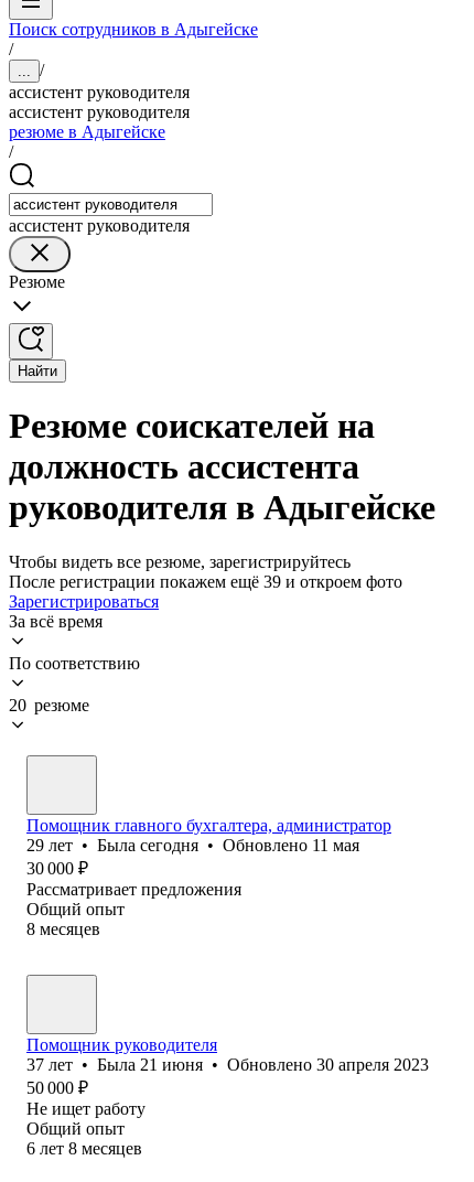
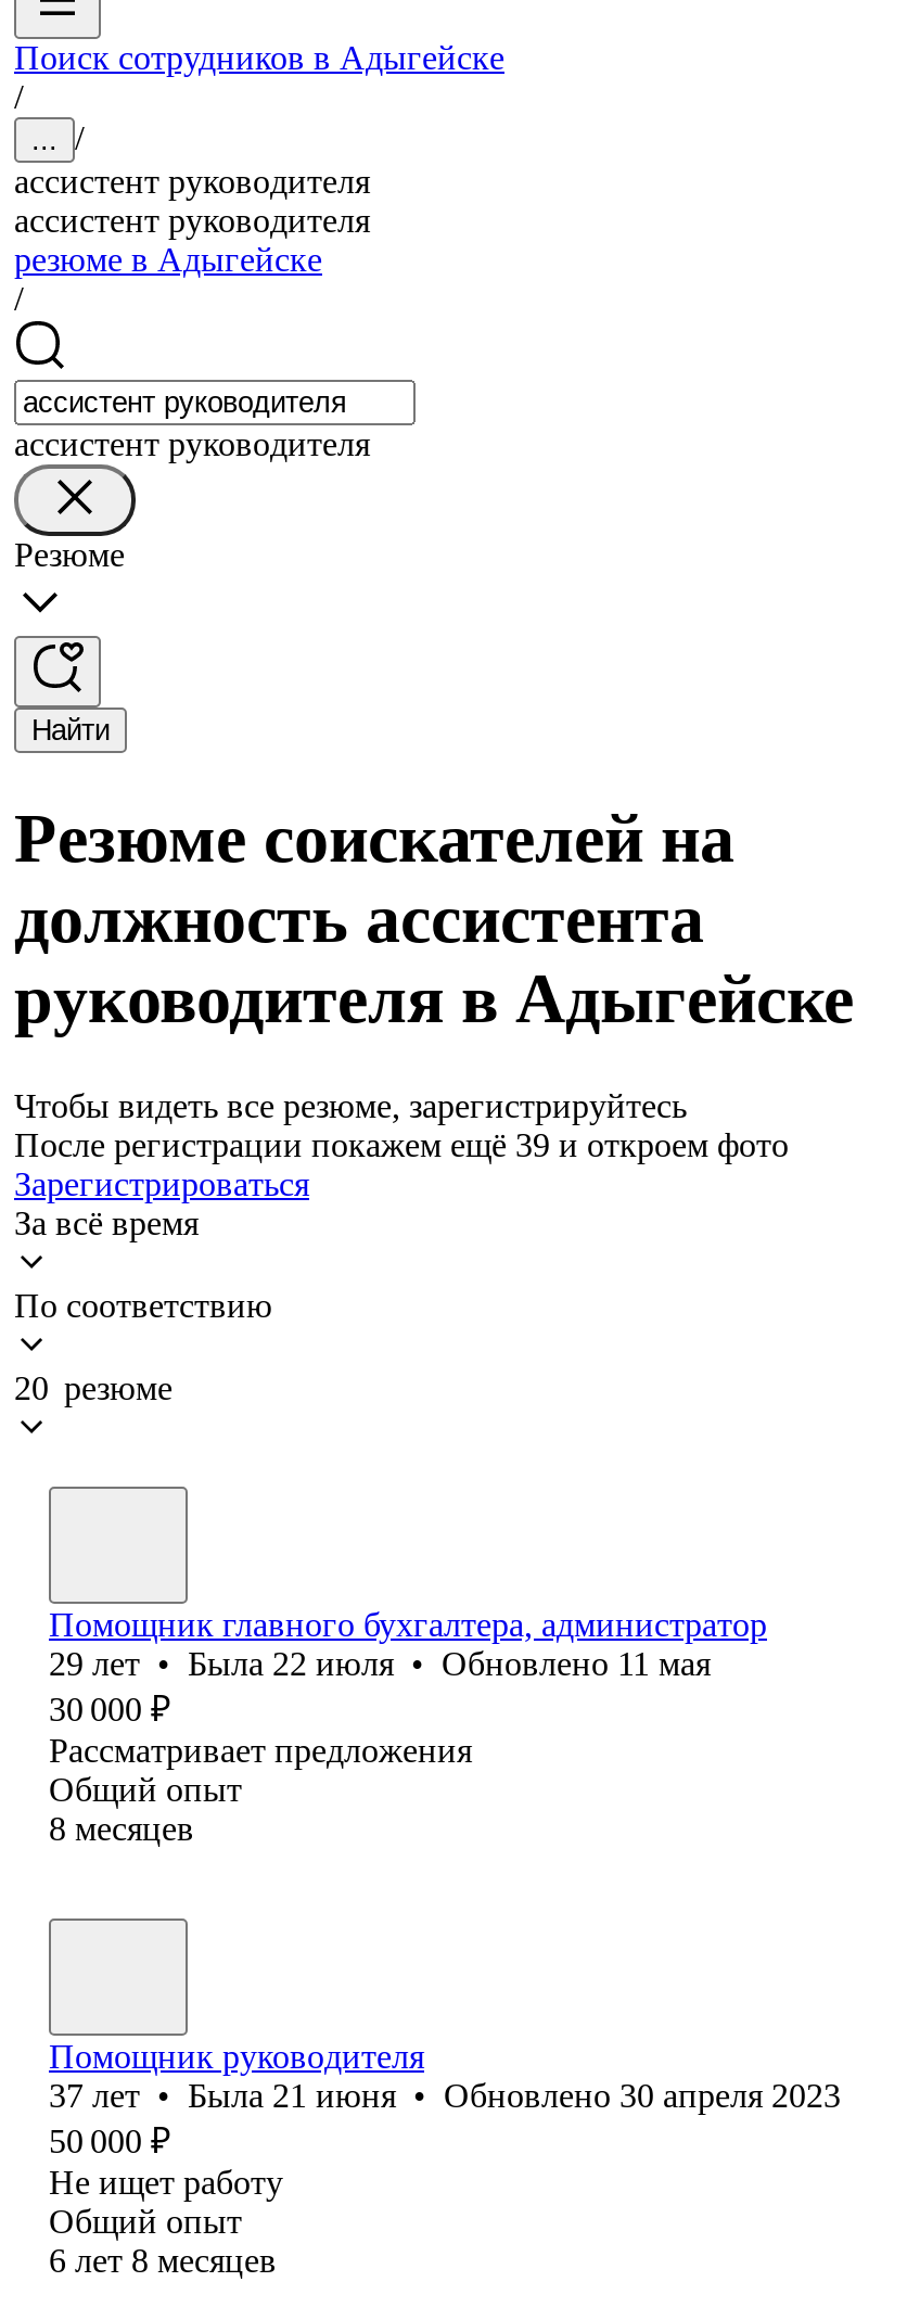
- 29 лет • Была сегодня • Обновлено 11 мая
+ 29 лет • Была 22 июля • Обновлено 11 мая
